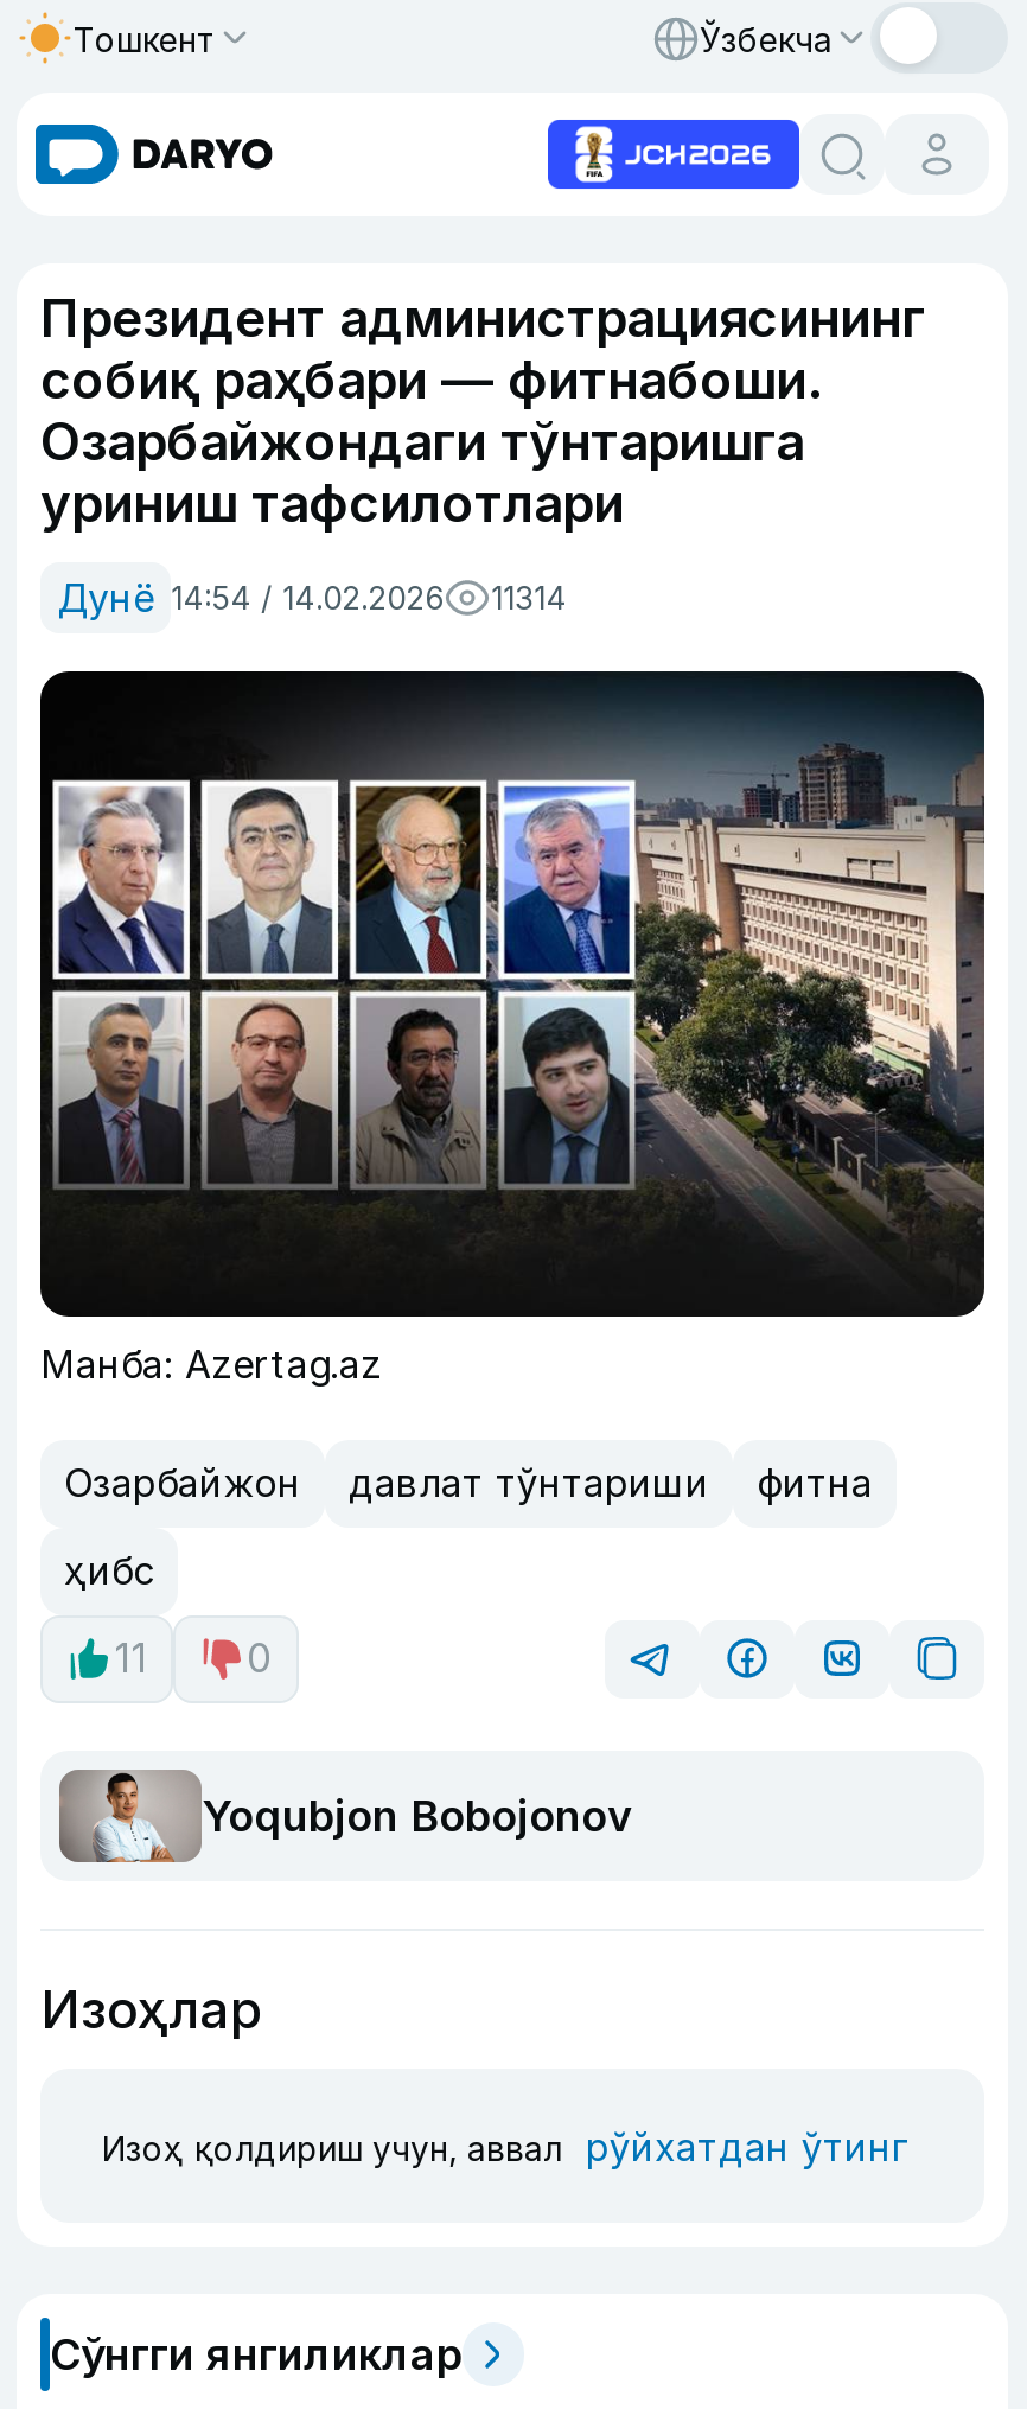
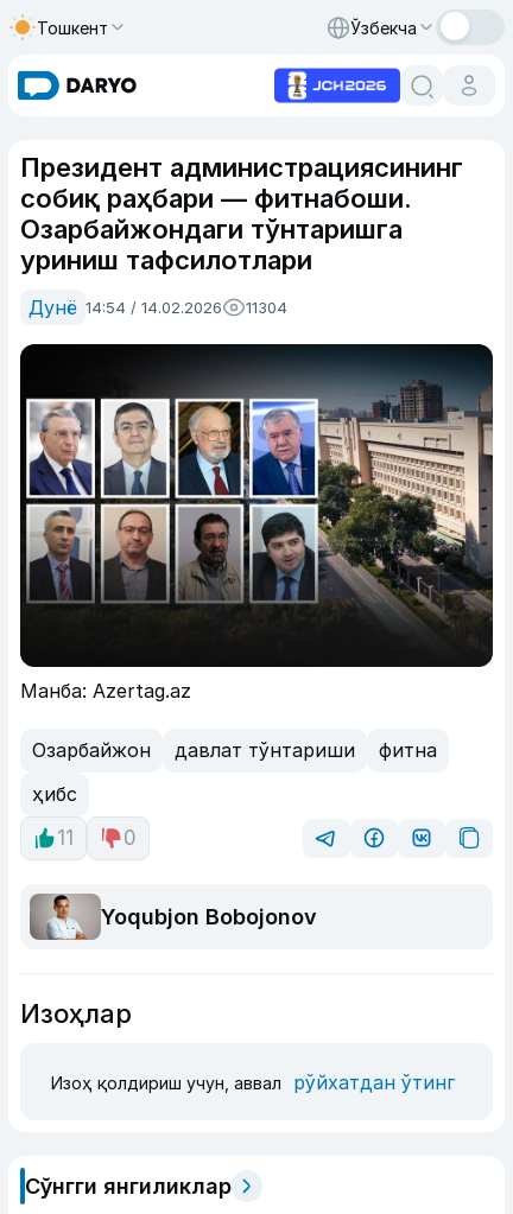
- Дунё 14:54 / 14.02.2026 11314
+ Дунё 14:54 / 14.02.2026 11304
